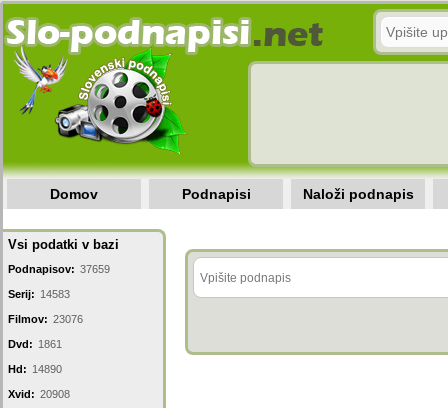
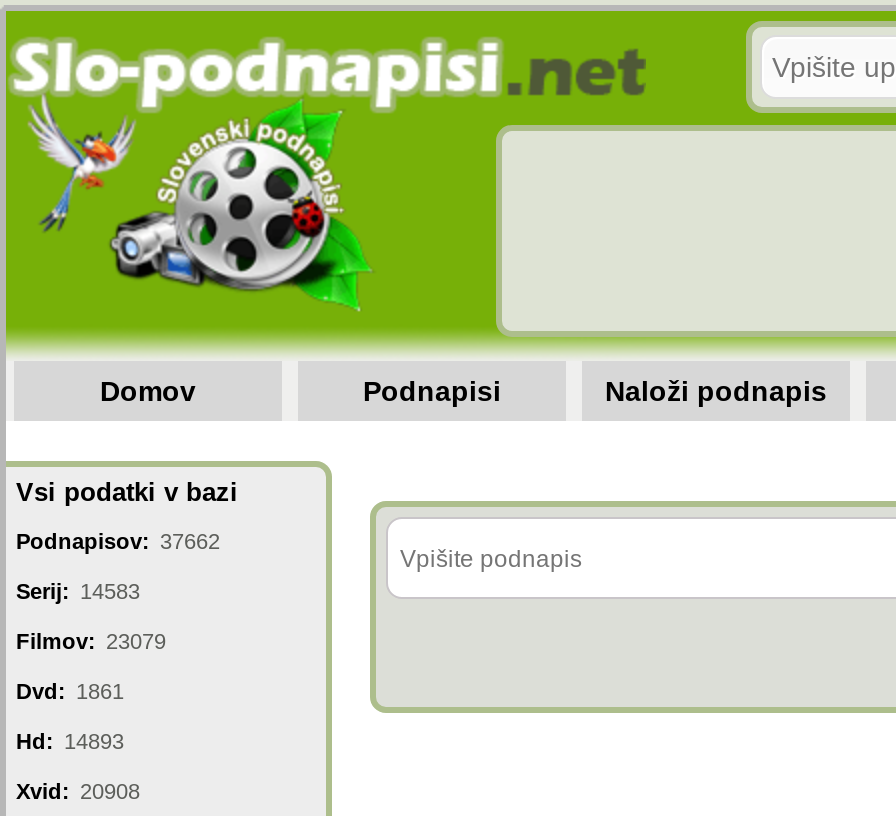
- Podnapisov: 37659
+ Podnapisov: 37662

- Filmov: 23076
+ Filmov: 23079

- Hd: 14890
+ Hd: 14893
